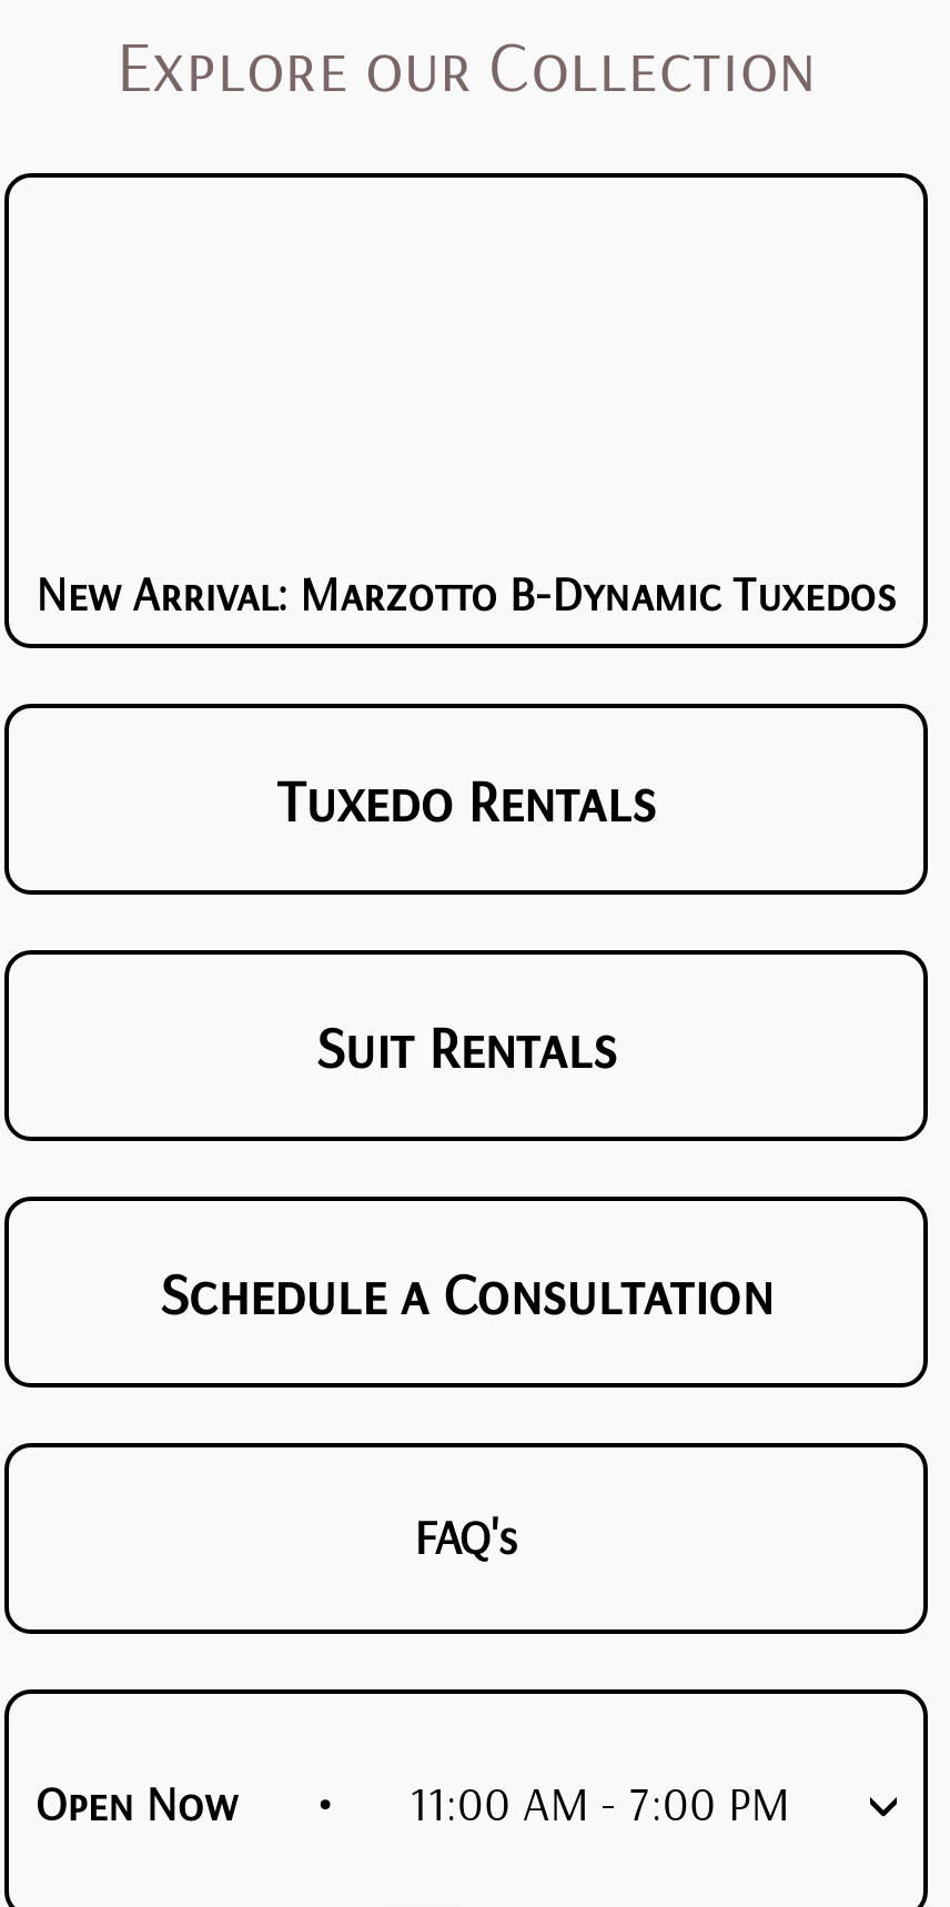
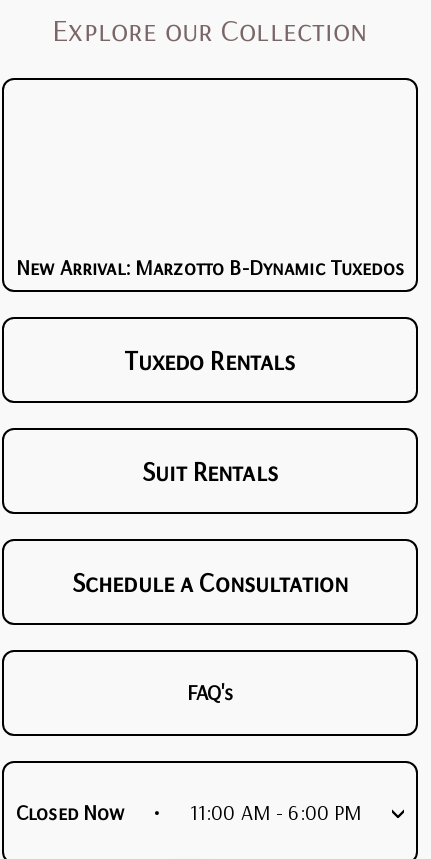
- Open Now
+ Closed Now

- 11:00 AM - 7:00 PM
+ 11:00 AM - 6:00 PM
